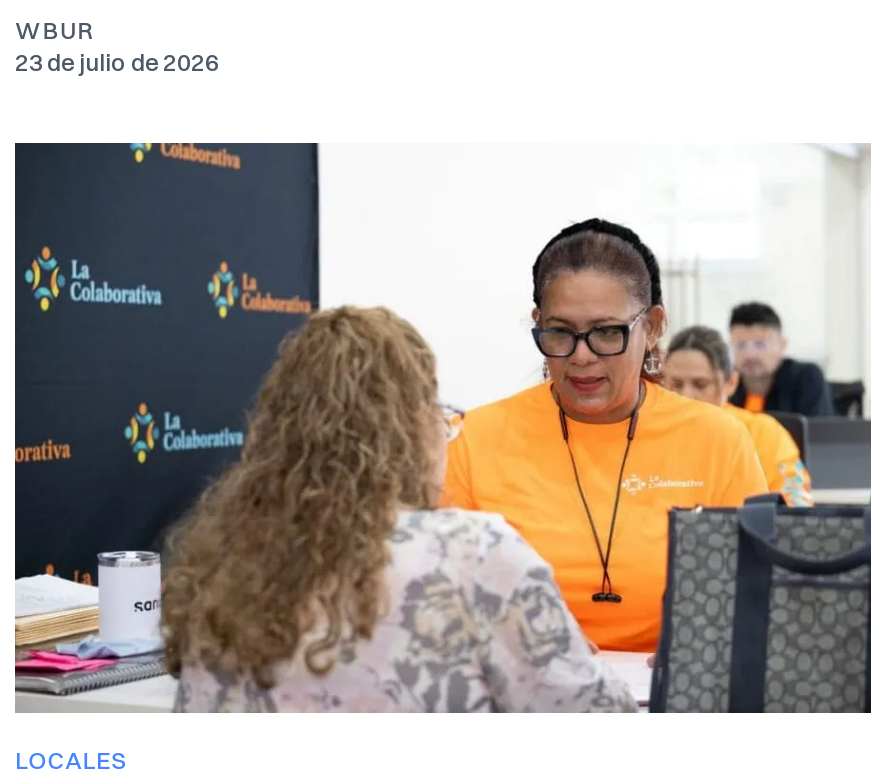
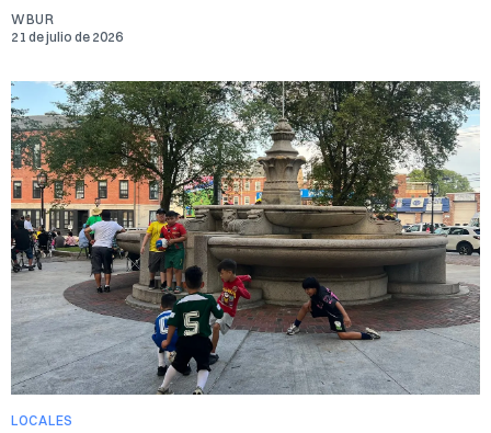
- 23 de julio de 2026
+ 21 de julio de 2026

- [image]
+ [image]
